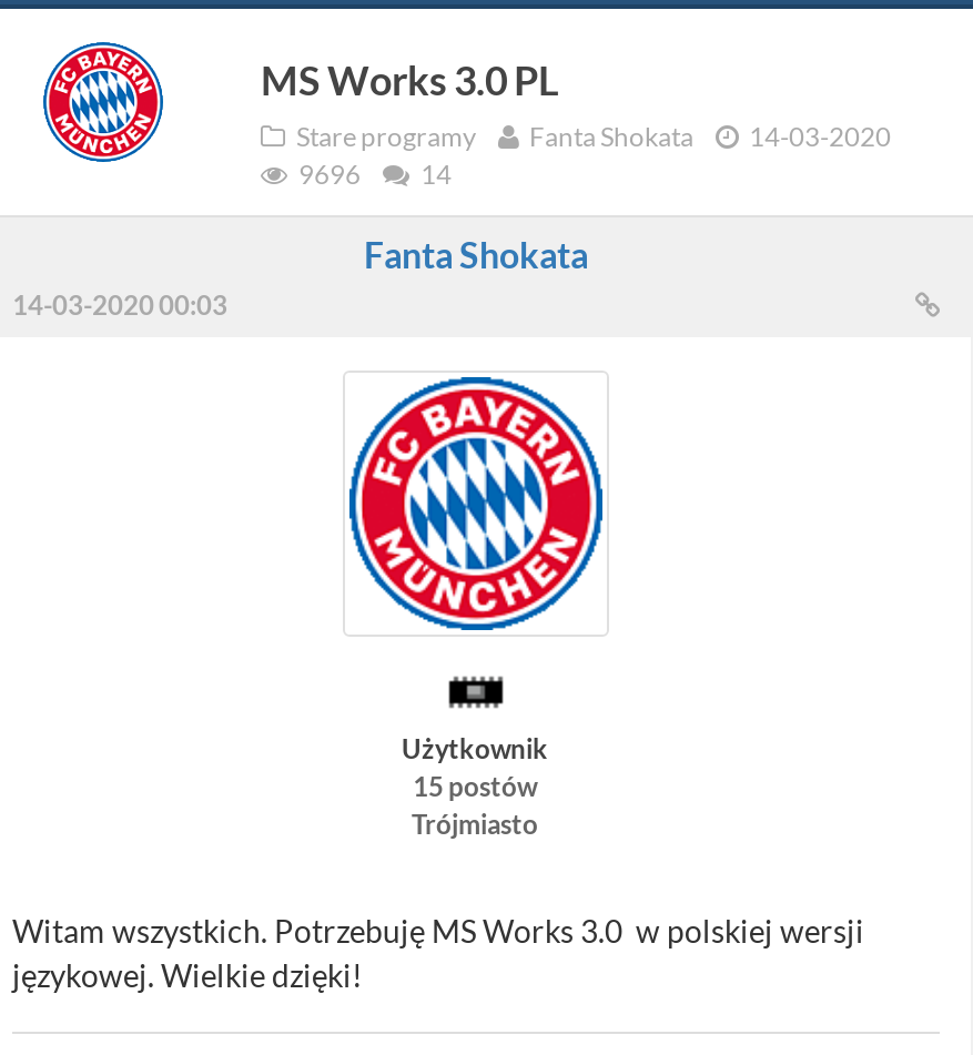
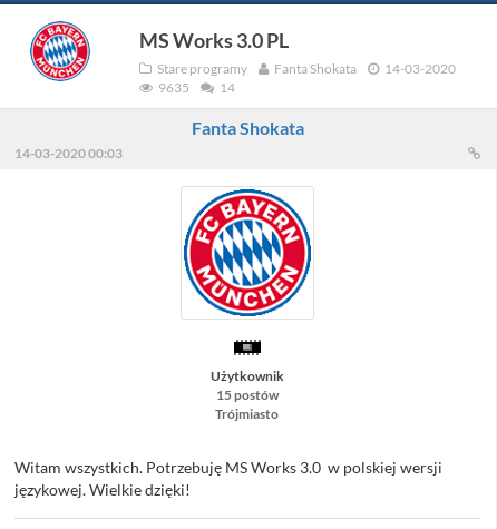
- 9696 14
+ 9635 14
